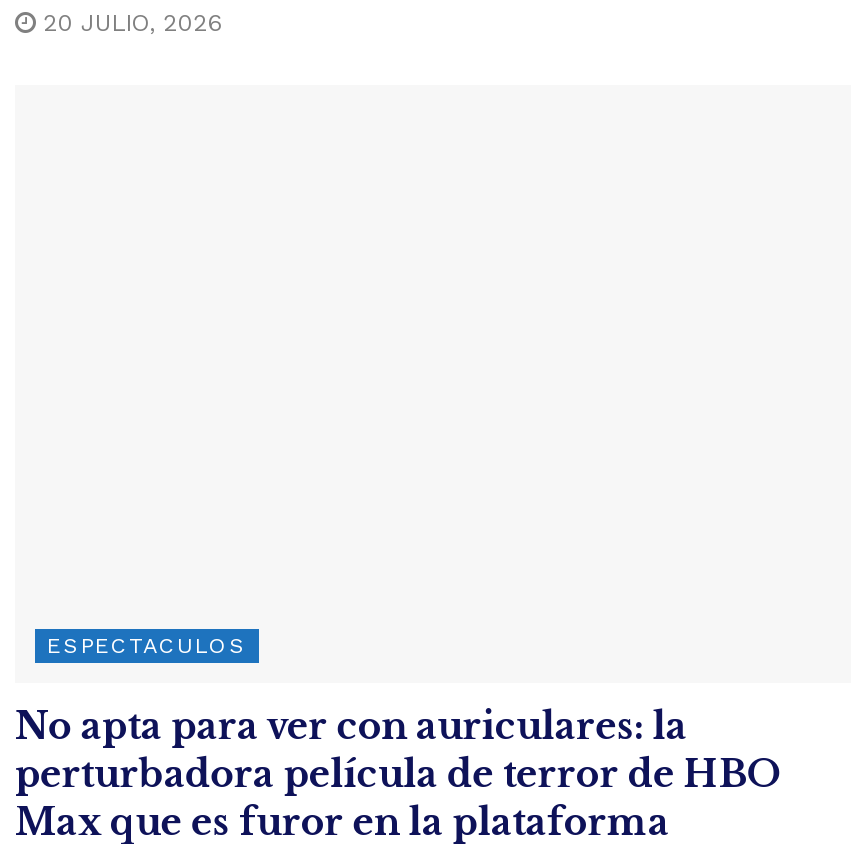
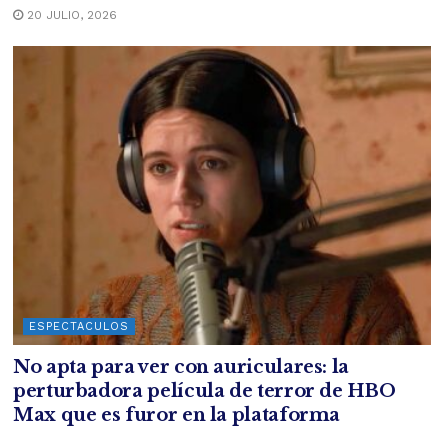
+ [image]
